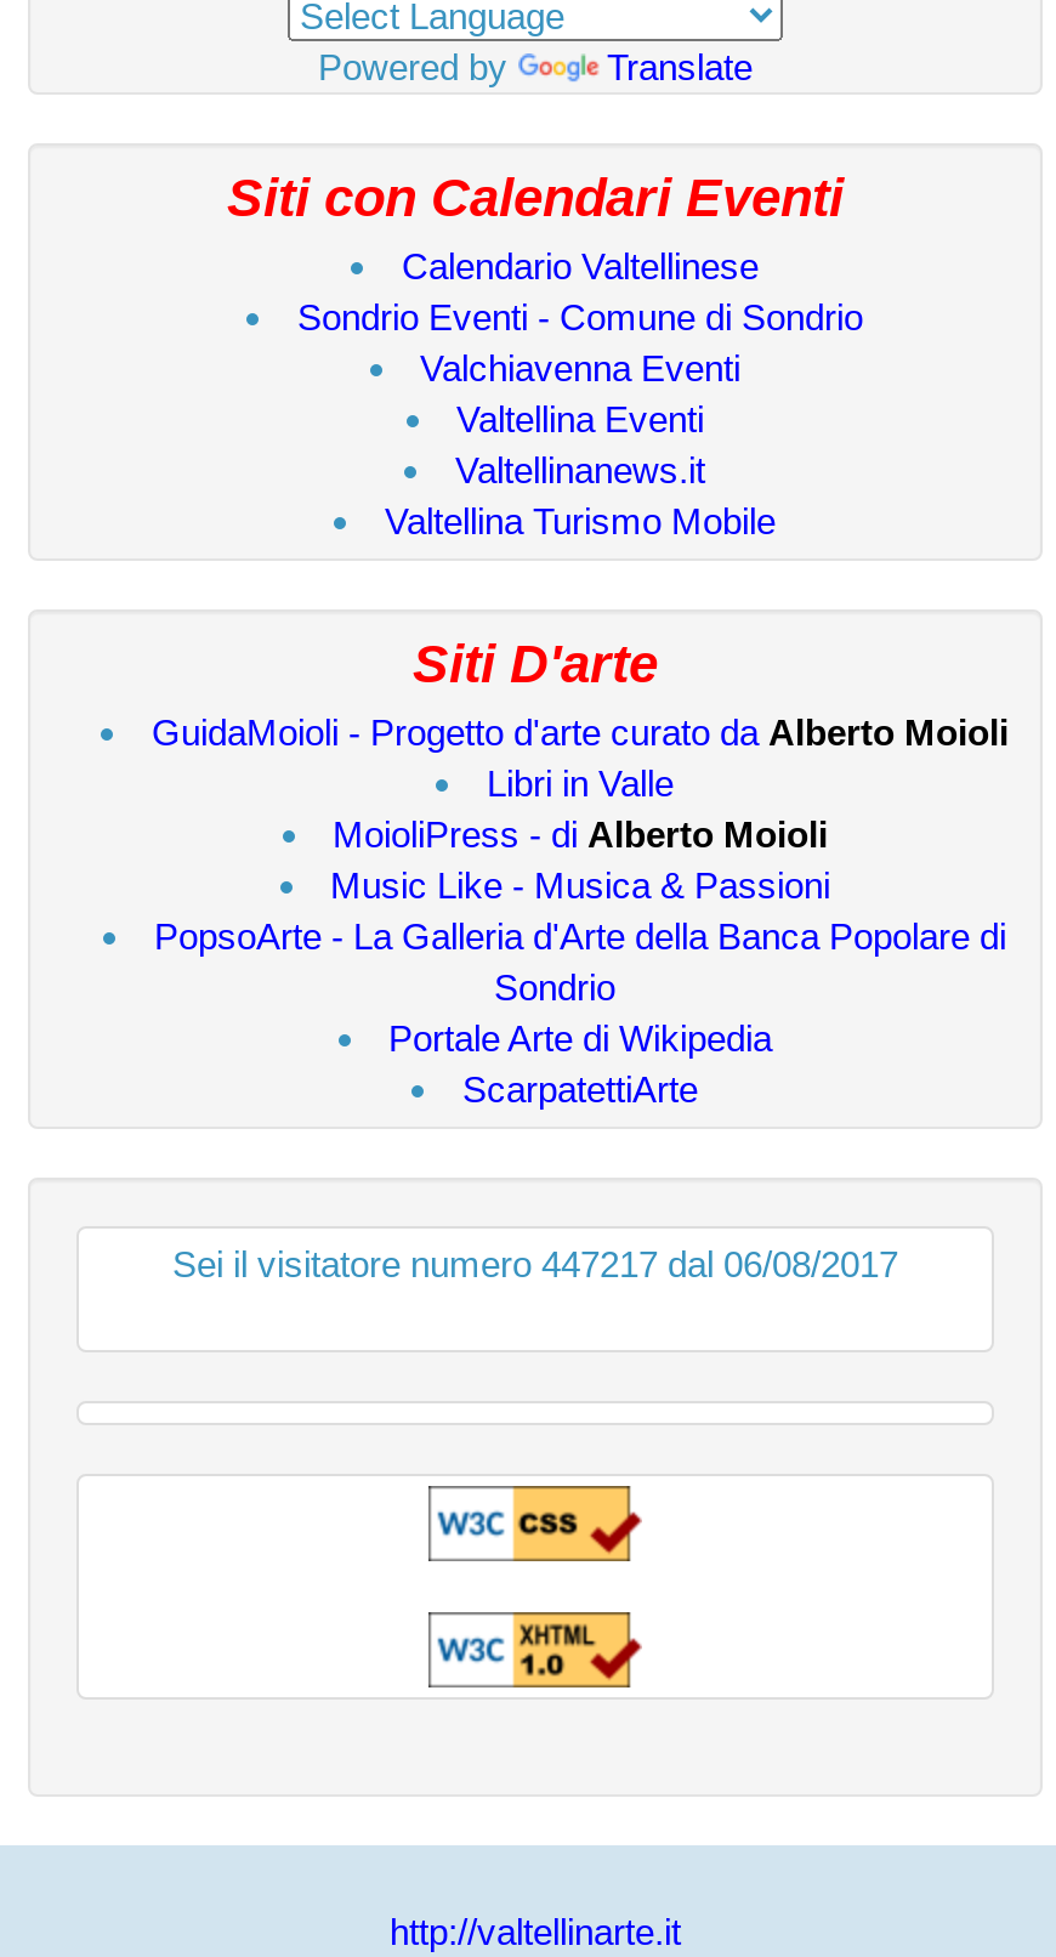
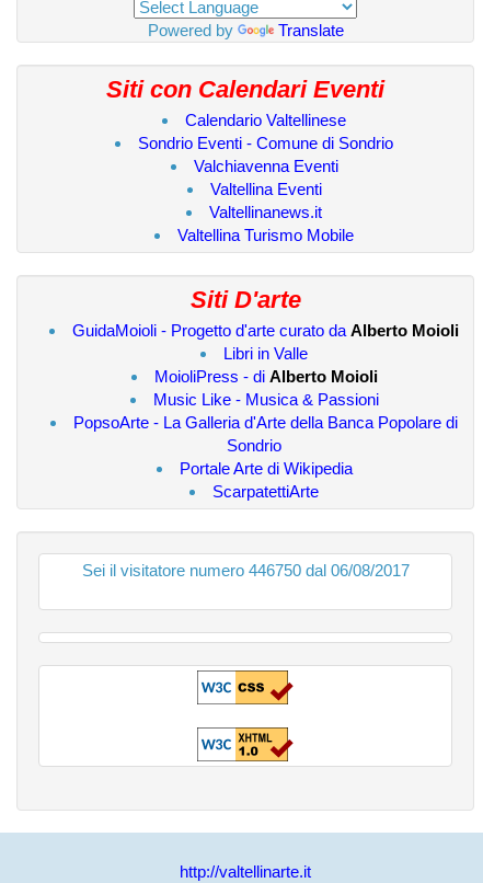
- Sei il visitatore numero 447217 dal 06/08/2017
+ Sei il visitatore numero 446750 dal 06/08/2017
